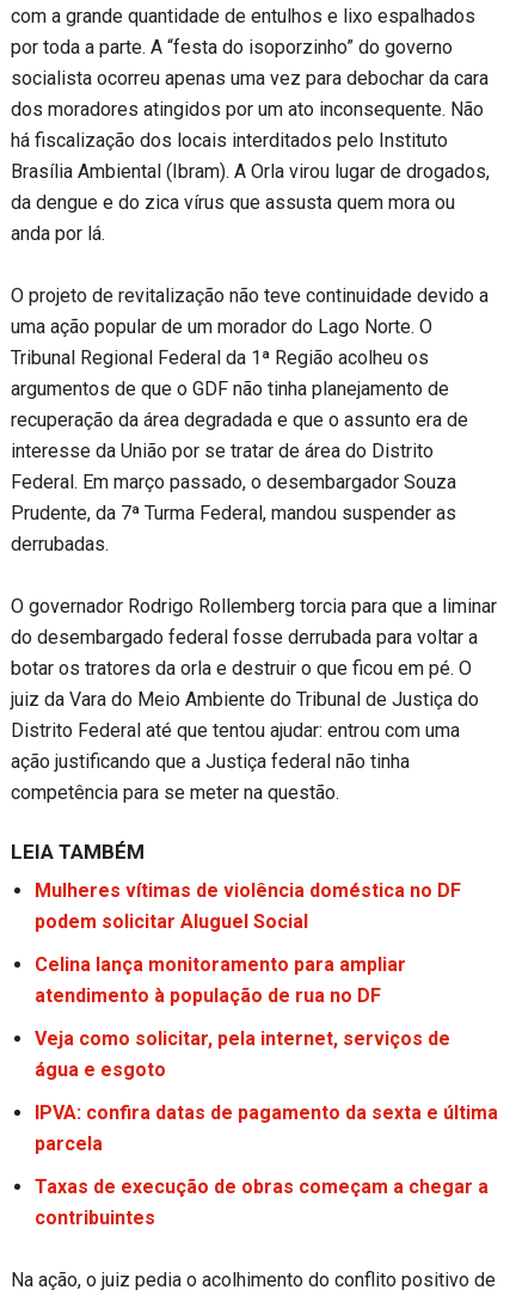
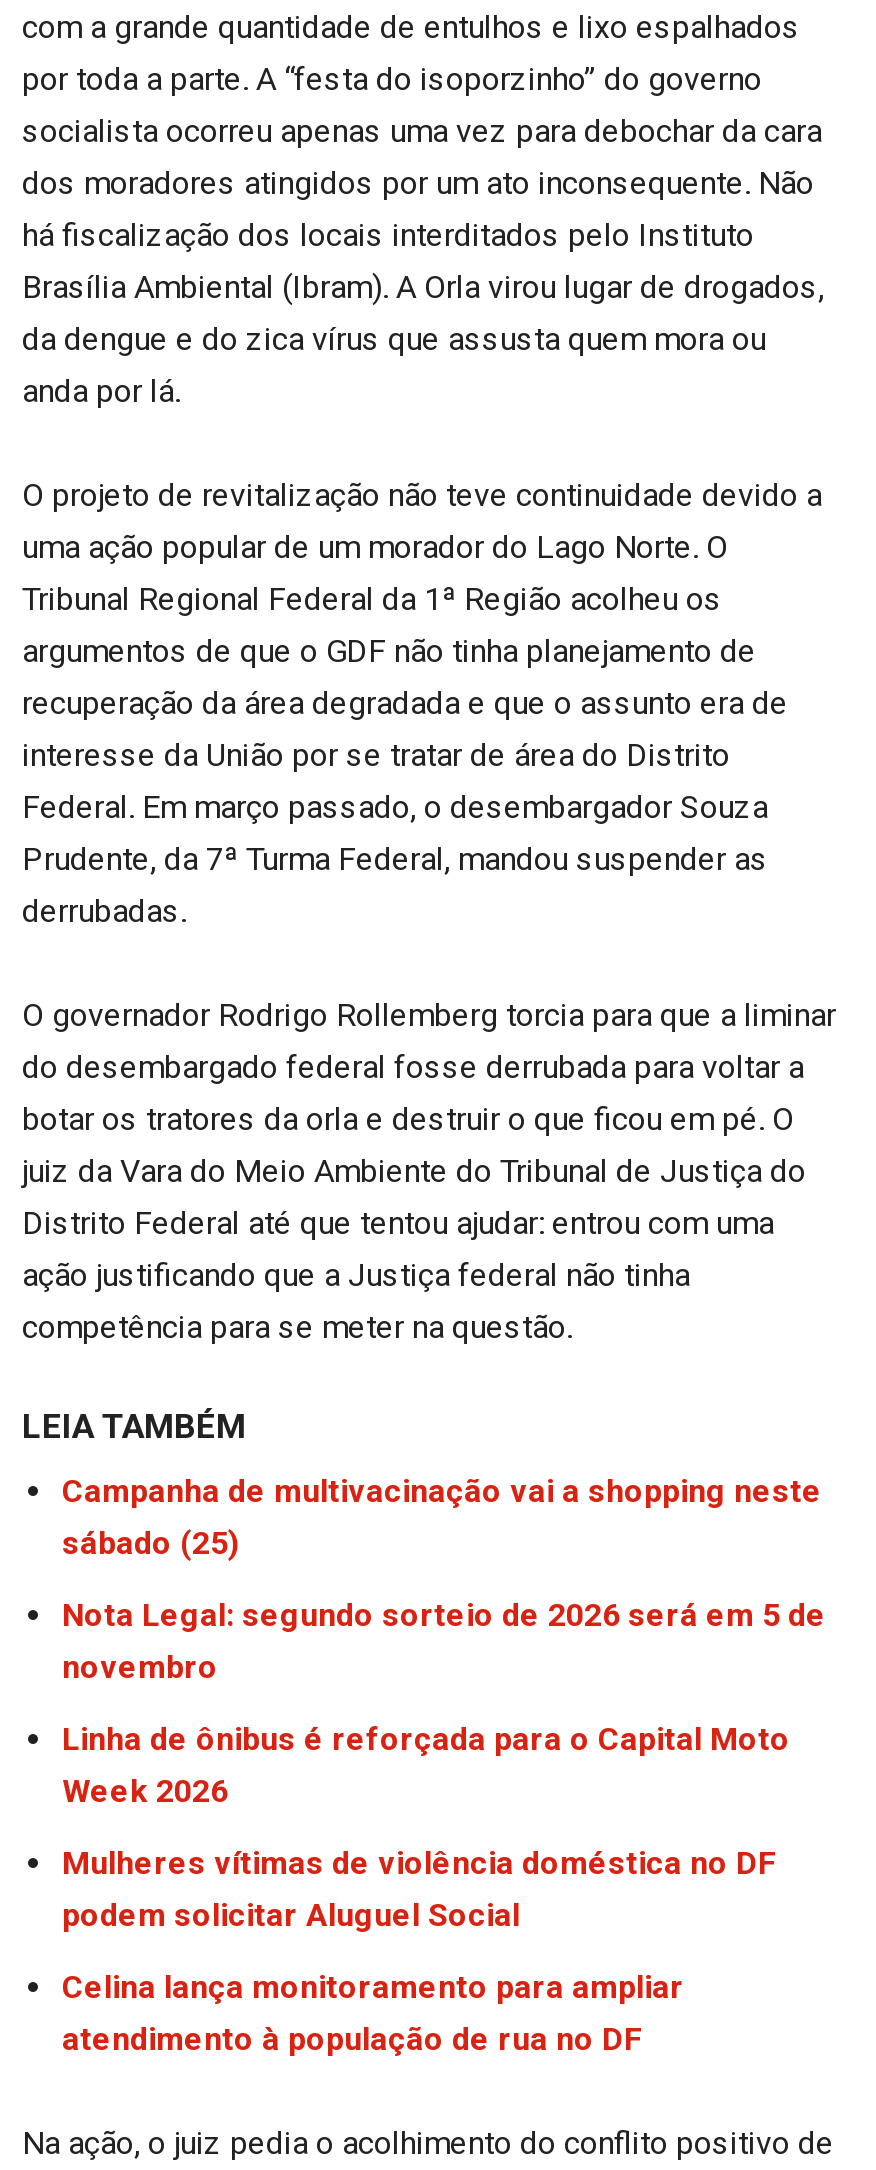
+ Campanha de multivacinação vai a shopping neste
+ sábado (25)
+ Nota Legal: segundo sorteio de 2026 será em 5 de
+ novembro
+ Linha de ônibus é reforçada para o Capital Moto
+ Week 2026

moved down: Mulheres vítimas de violência doméstica no DF | podem solicitar Aluguel Social | Celina lança monitoramento para ampliar | atendimento à população de rua no DF

- Veja como solicitar, pela internet, serviços de
- água e esgoto
- IPVA: confira datas de pagamento da sexta e última
- parcela
- Taxas de execução de obras começam a chegar a
- contribuintes
